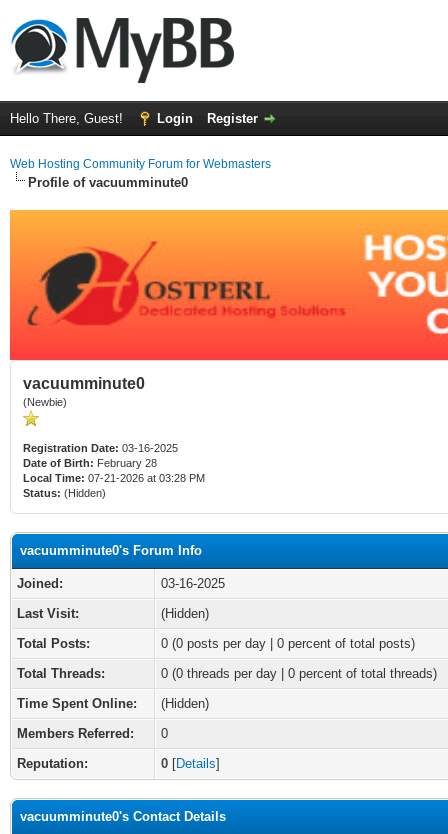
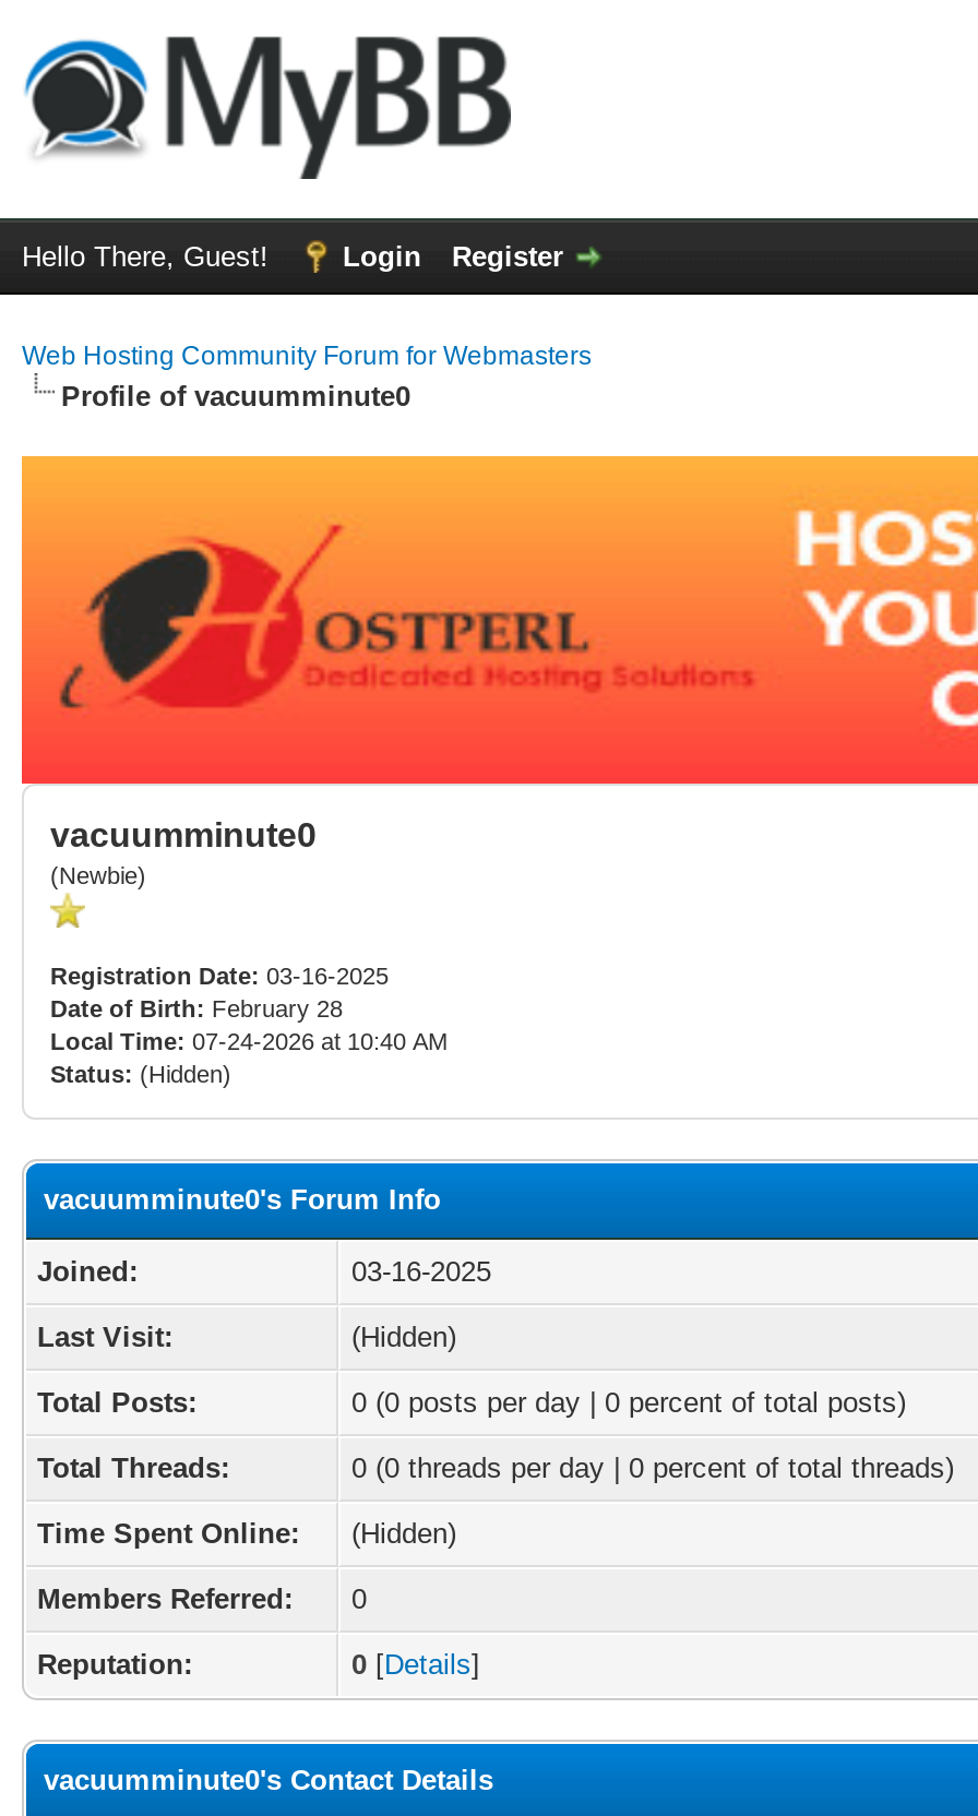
- Local Time: 07-21-2026 at 03:28 PM
+ Local Time: 07-24-2026 at 10:40 AM
